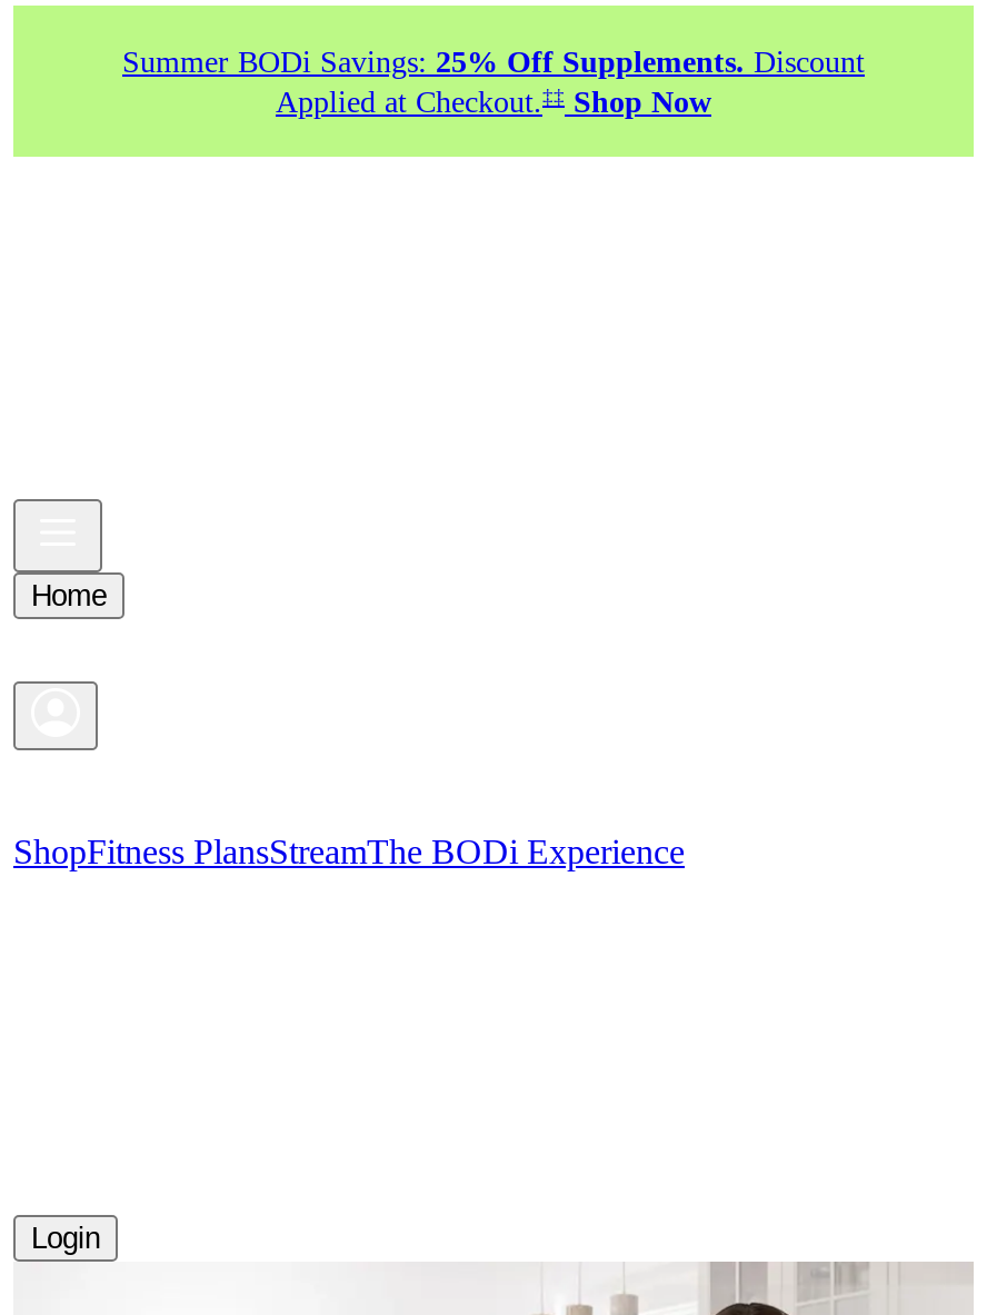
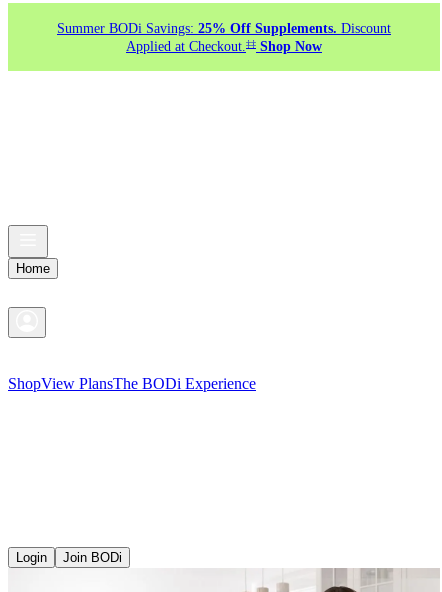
- ShopFitness PlansStreamThe BODi Experience
+ ShopView PlansThe BODi Experience

+ Join BODi
